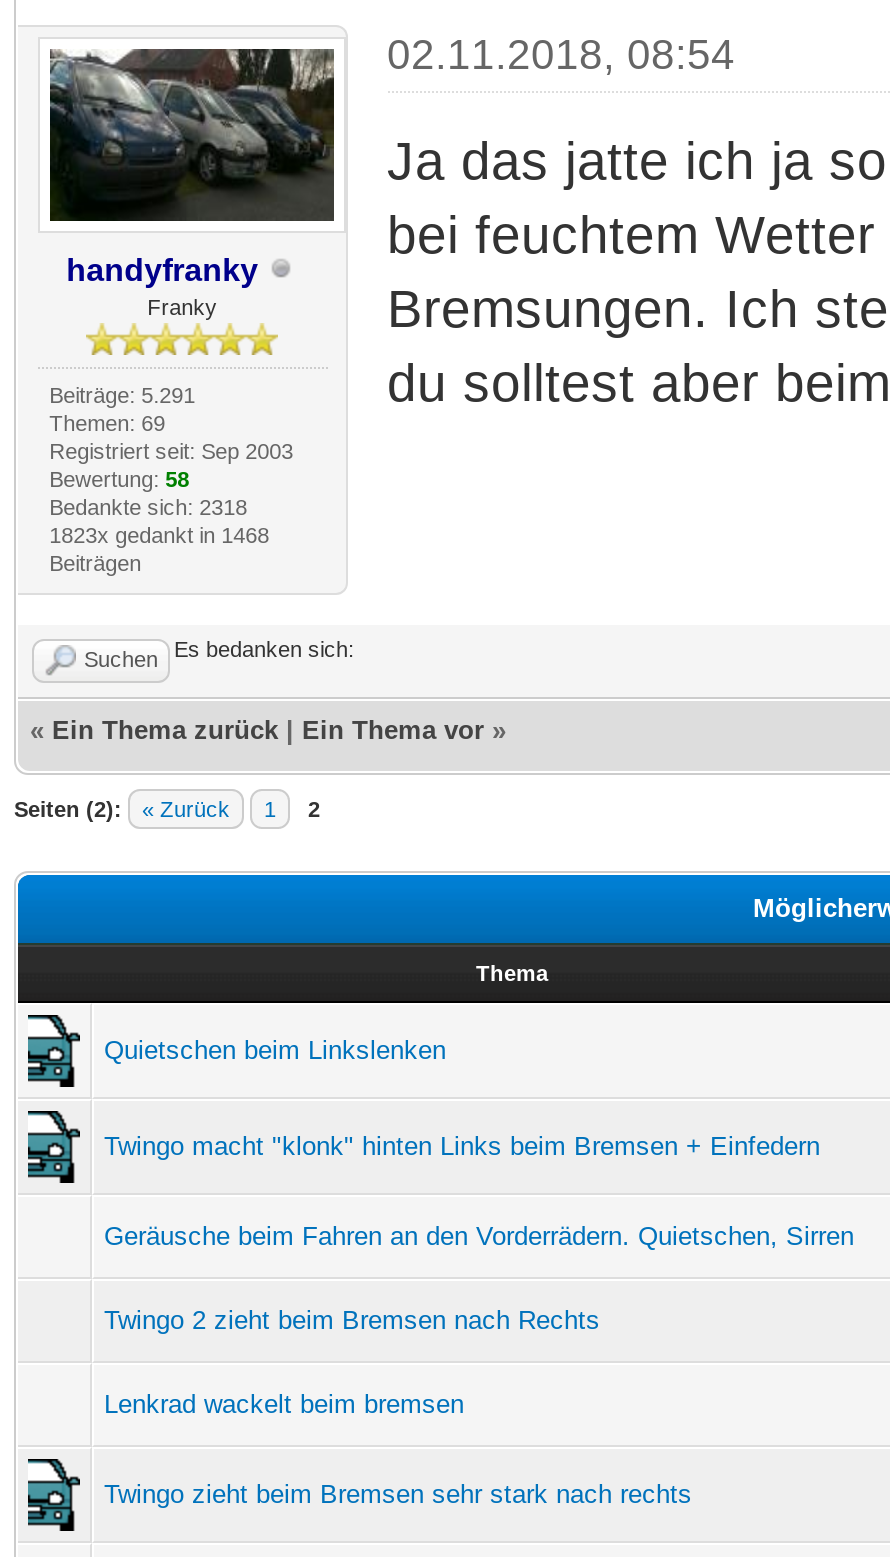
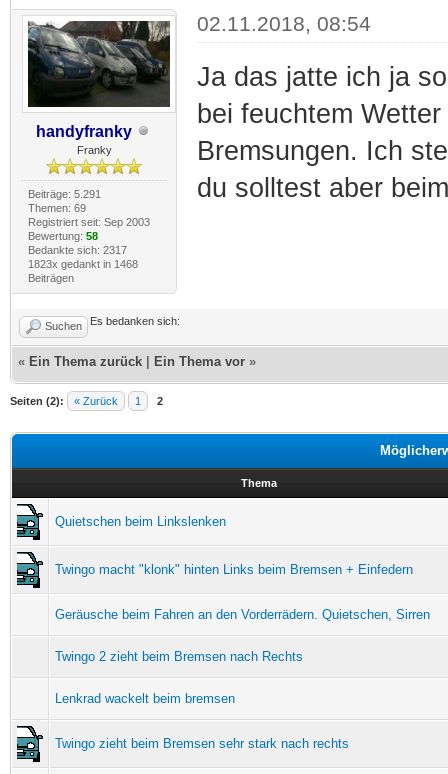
- Bedankte sich: 2318
+ Bedankte sich: 2317
